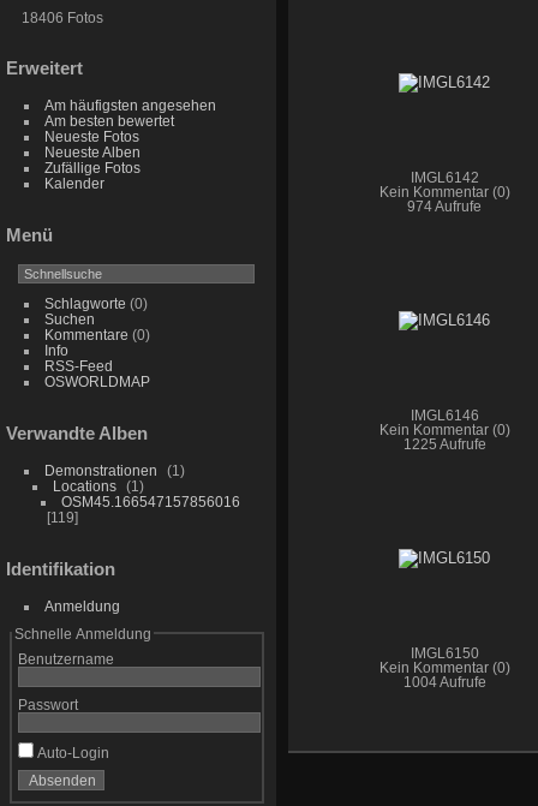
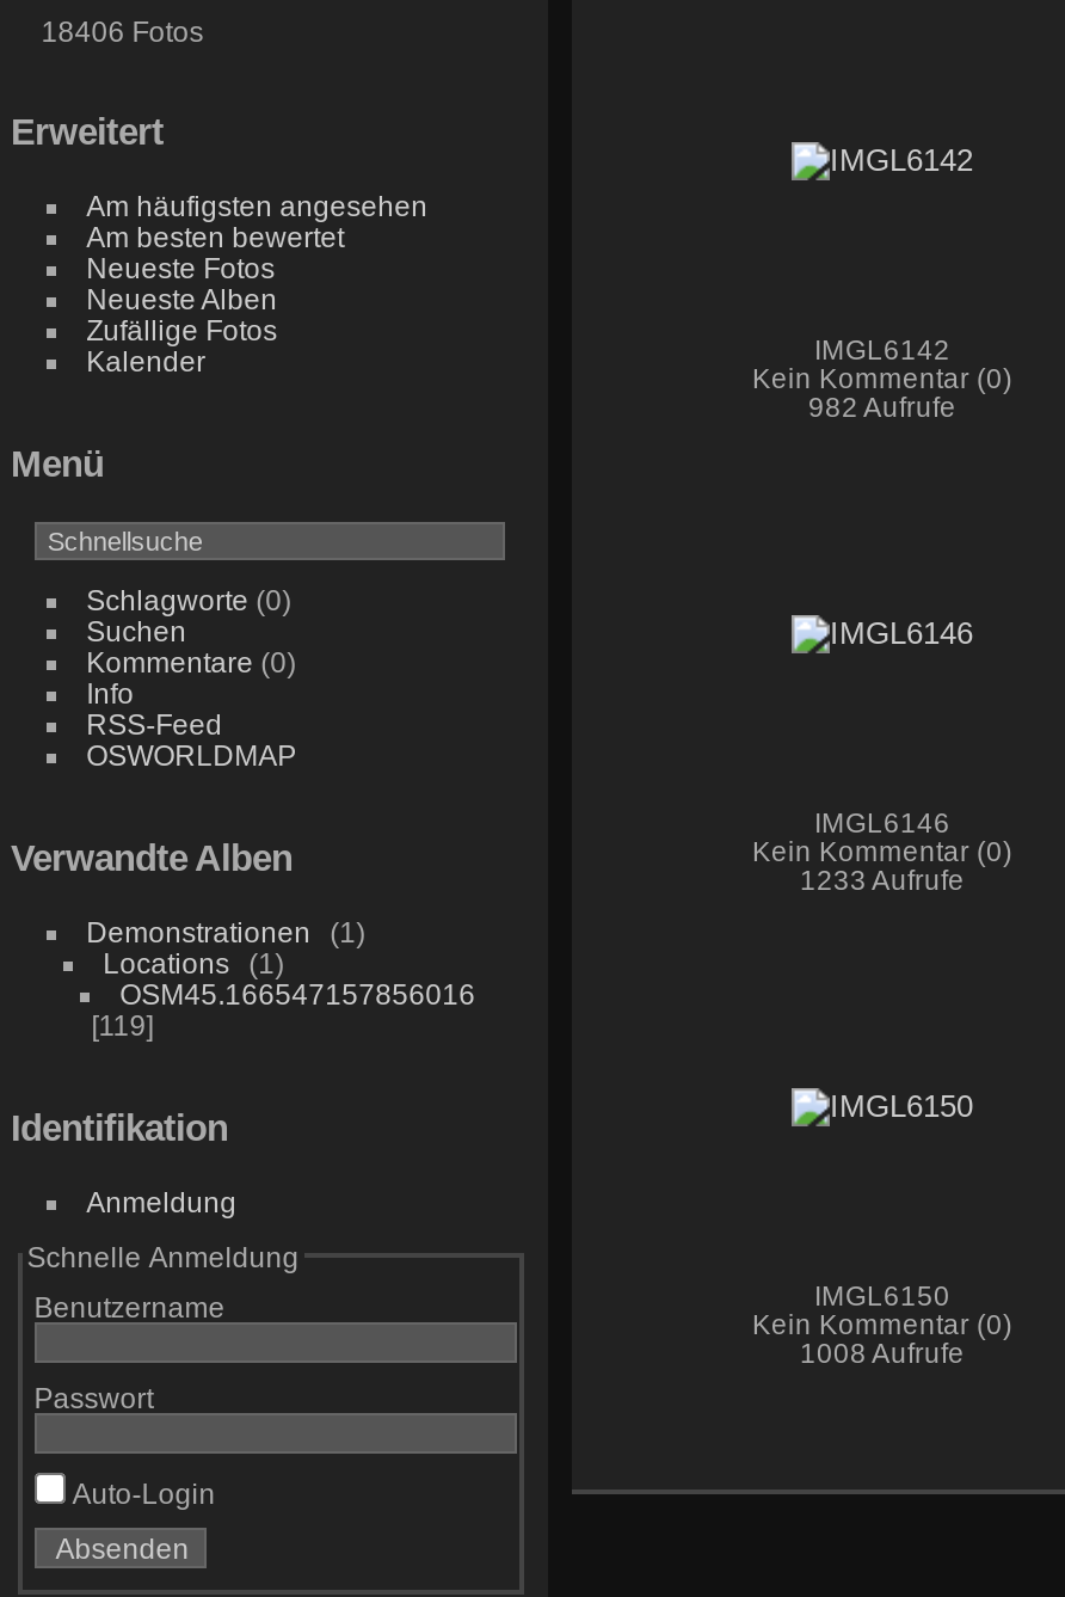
- 974 Aufrufe
+ 982 Aufrufe

- 1225 Aufrufe
+ 1233 Aufrufe

- 1004 Aufrufe
+ 1008 Aufrufe
